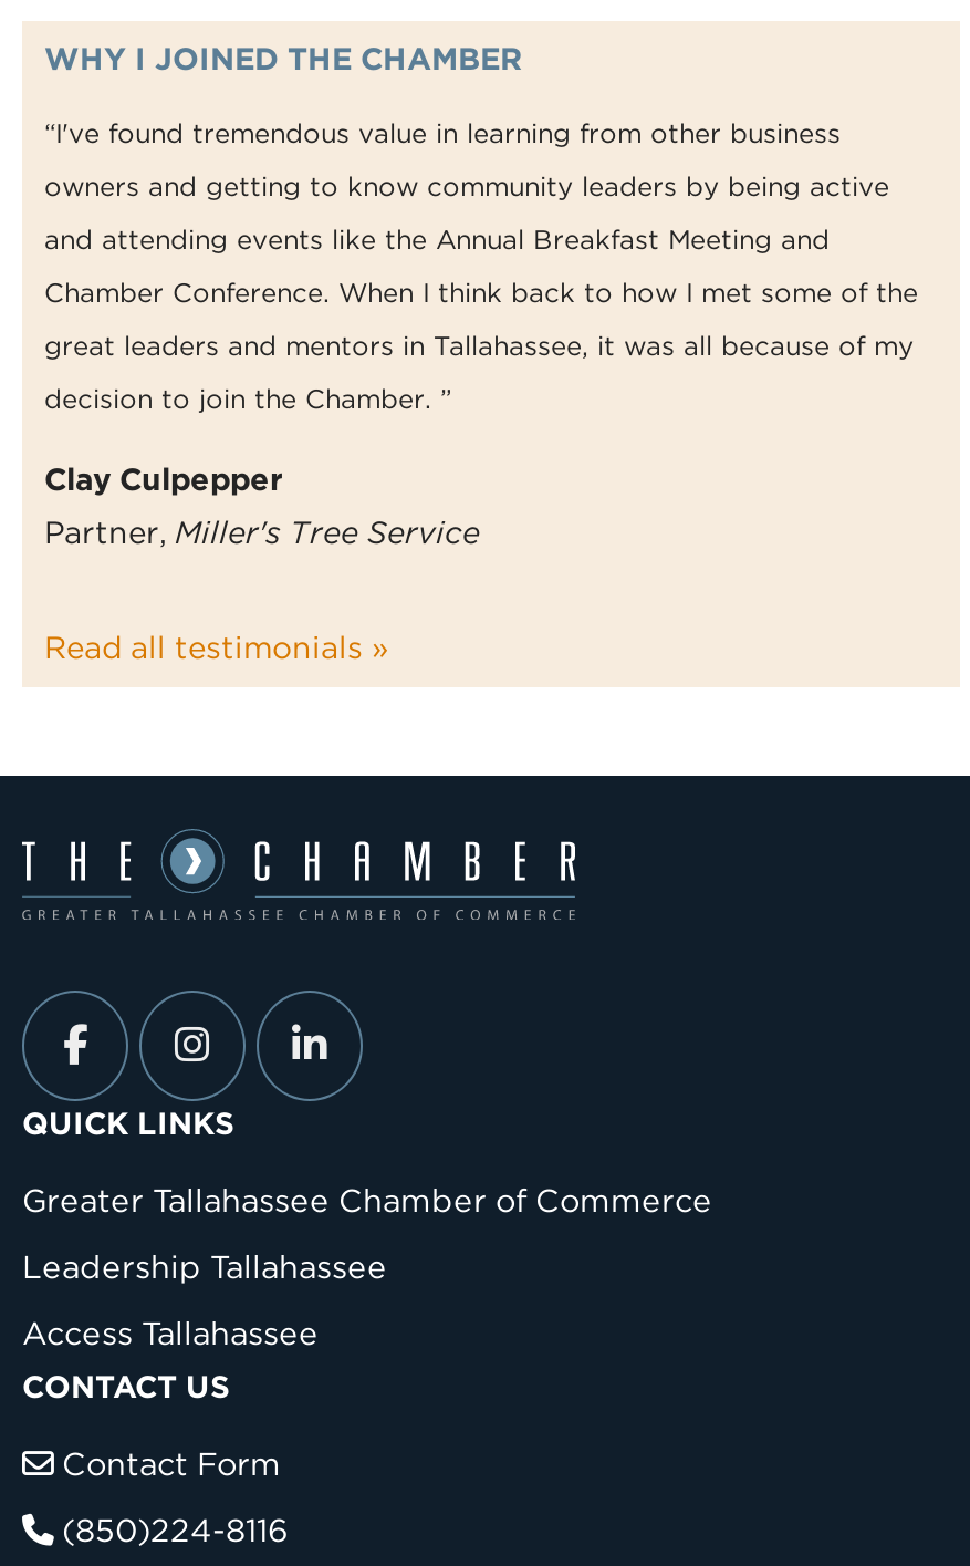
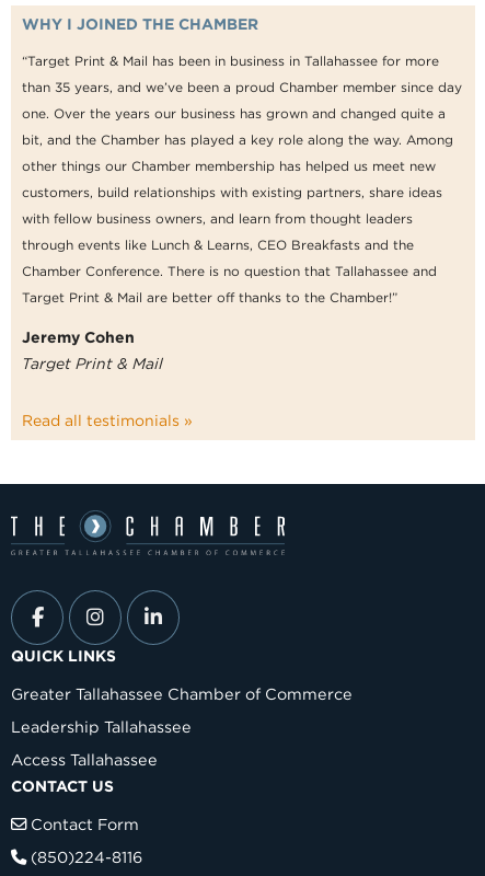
- “I've found tremendous value in learning from other business
- owners and getting to know community leaders by being active
- and attending events like the Annual Breakfast Meeting and
- Chamber Conference. When I think back to how I met some of the
- great leaders and mentors in Tallahassee, it was all because of my
- decision to join the Chamber. ”
- Clay Culpepper
- Partner, Miller's Tree Service
+ “Target Print & Mail has been in business in Tallahassee for more
+ than 35 years, and we’ve been a proud Chamber member since day
+ one. Over the years our business has grown and changed quite a
+ bit, and the Chamber has played a key role along the way. Among
+ other things our Chamber membership has helped us meet new
+ customers, build relationships with existing partners, share ideas
+ with fellow business owners, and learn from thought leaders
+ through events like Lunch & Learns, CEO Breakfasts and the
+ Chamber Conference. There is no question that Tallahassee and
+ Target Print & Mail are better off thanks to the Chamber!”
+ Jeremy Cohen
+ Target Print & Mail
